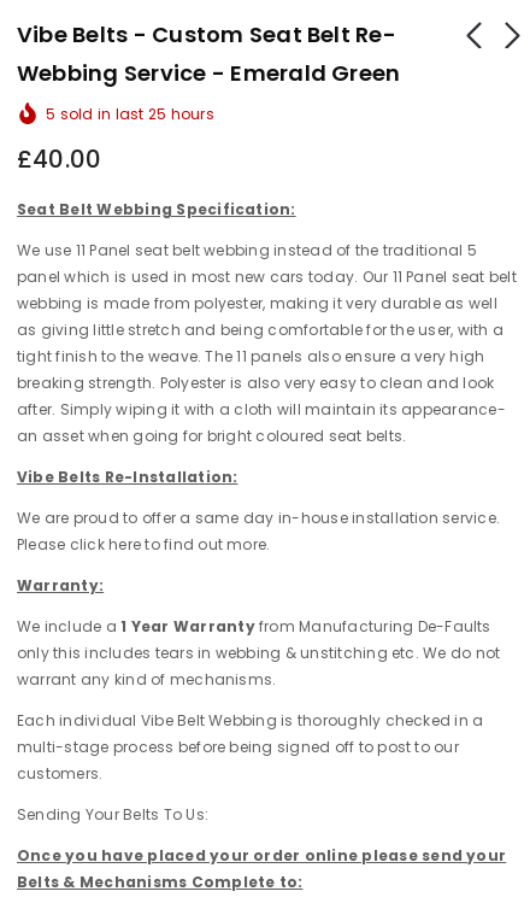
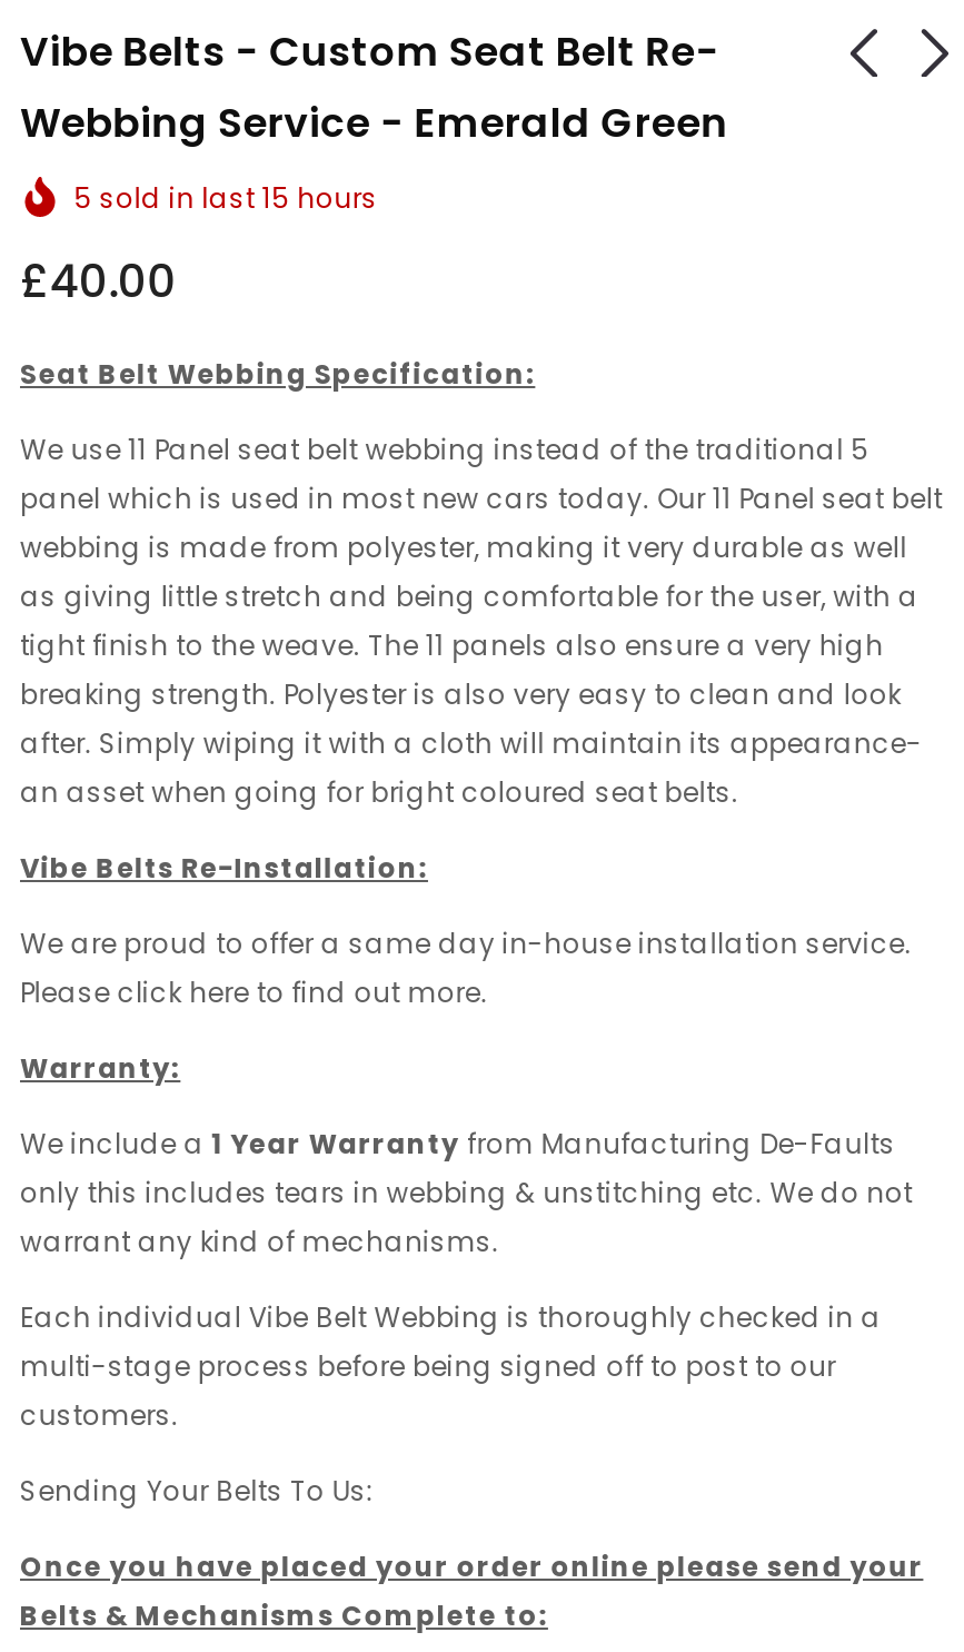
- 5 sold in last 25 hours
+ 5 sold in last 15 hours
